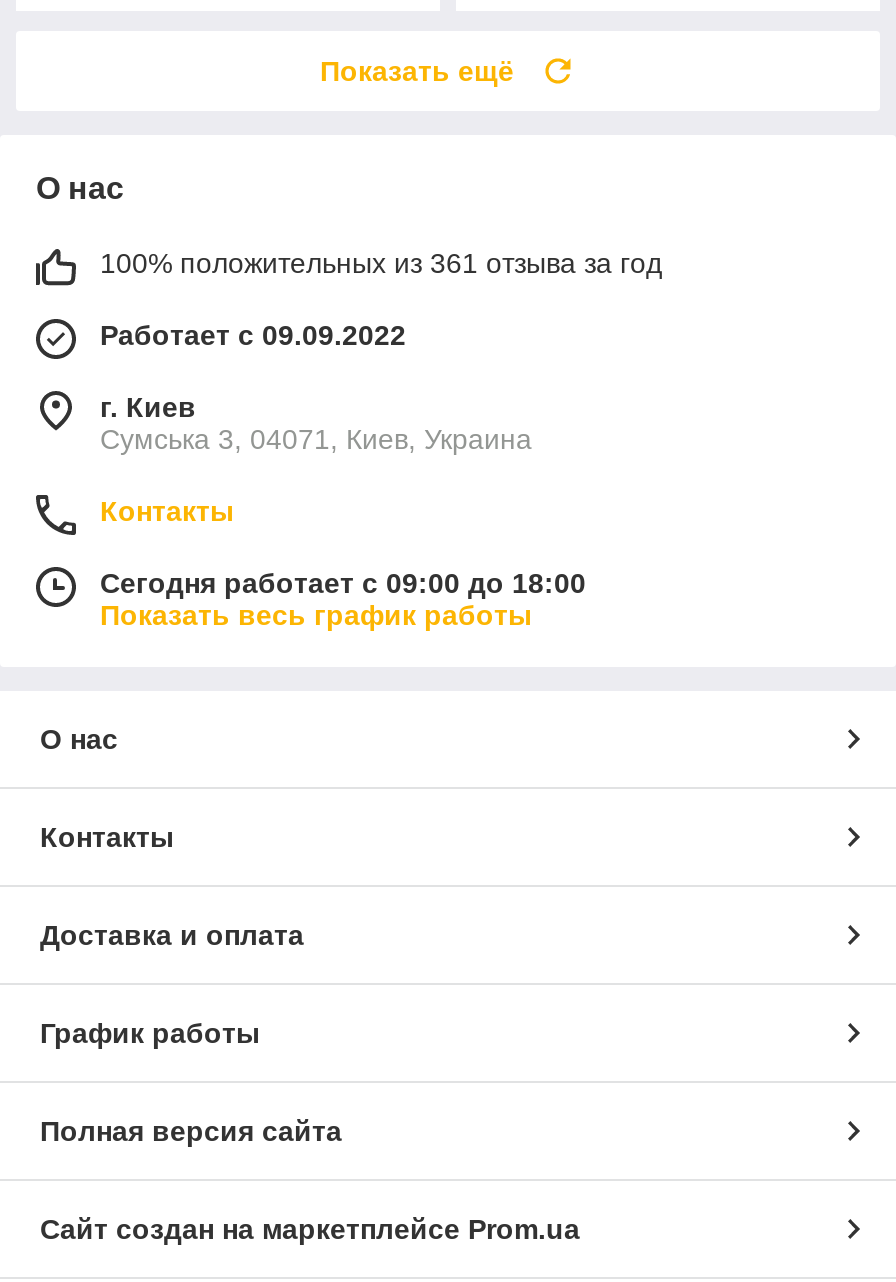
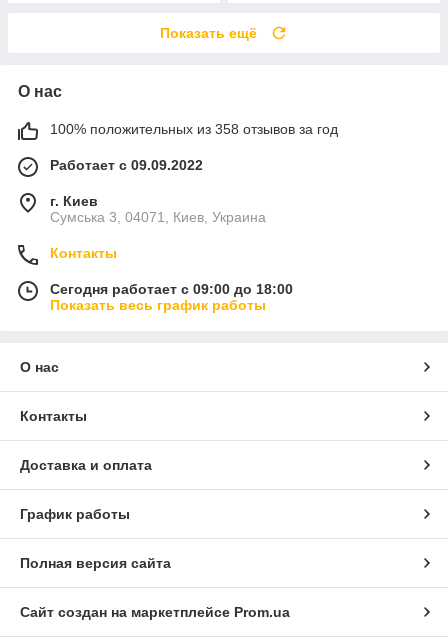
- 100% положительных из 361 отзыва за год
+ 100% положительных из 358 отзывов за год
